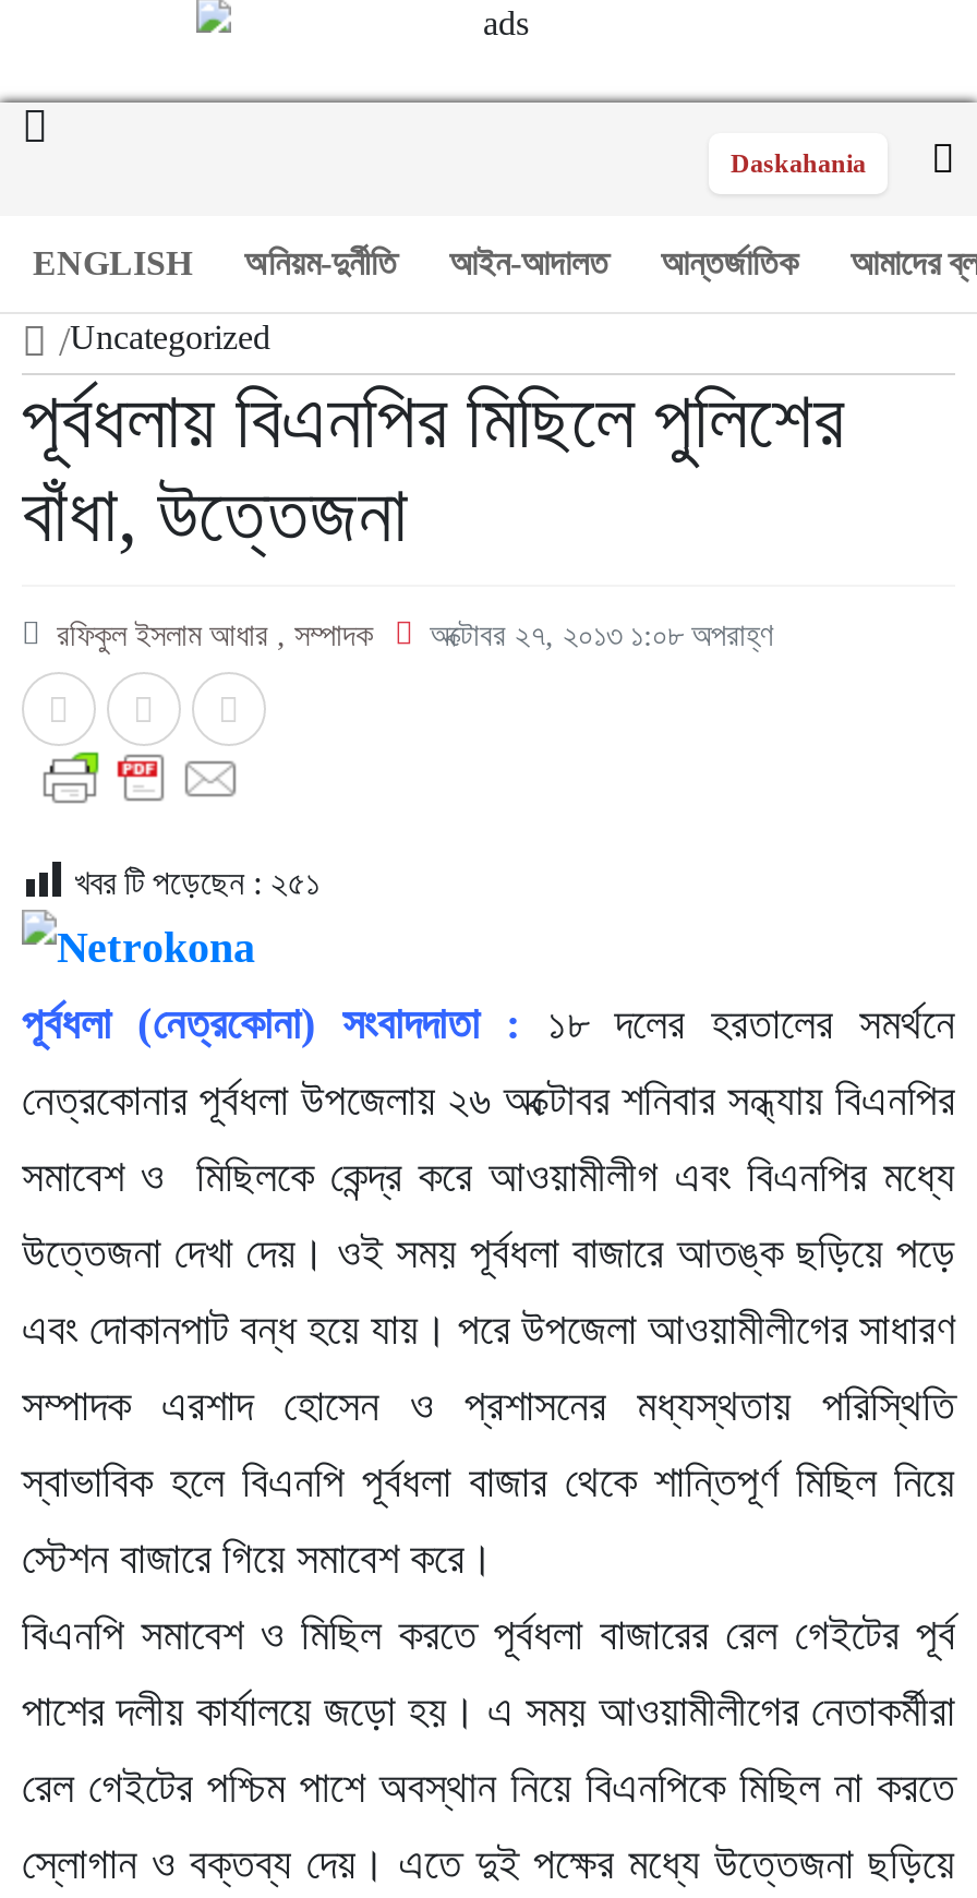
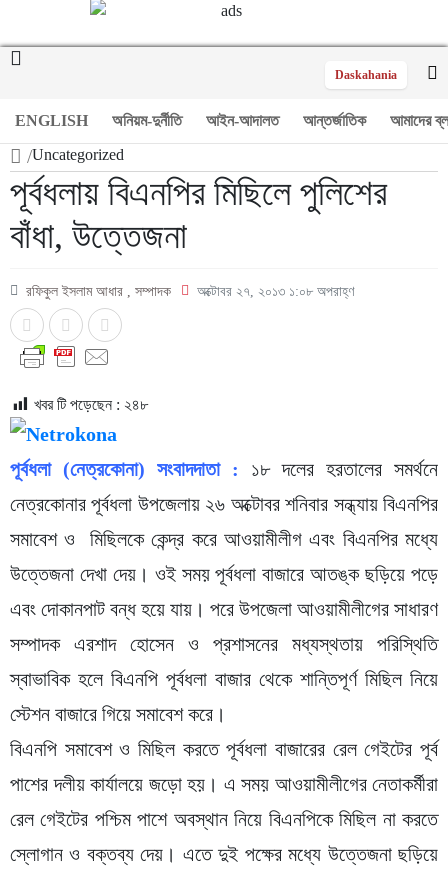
- খবর টি পড়েছেন : ২৫১
+ খবর টি পড়েছেন : ২৪৮
